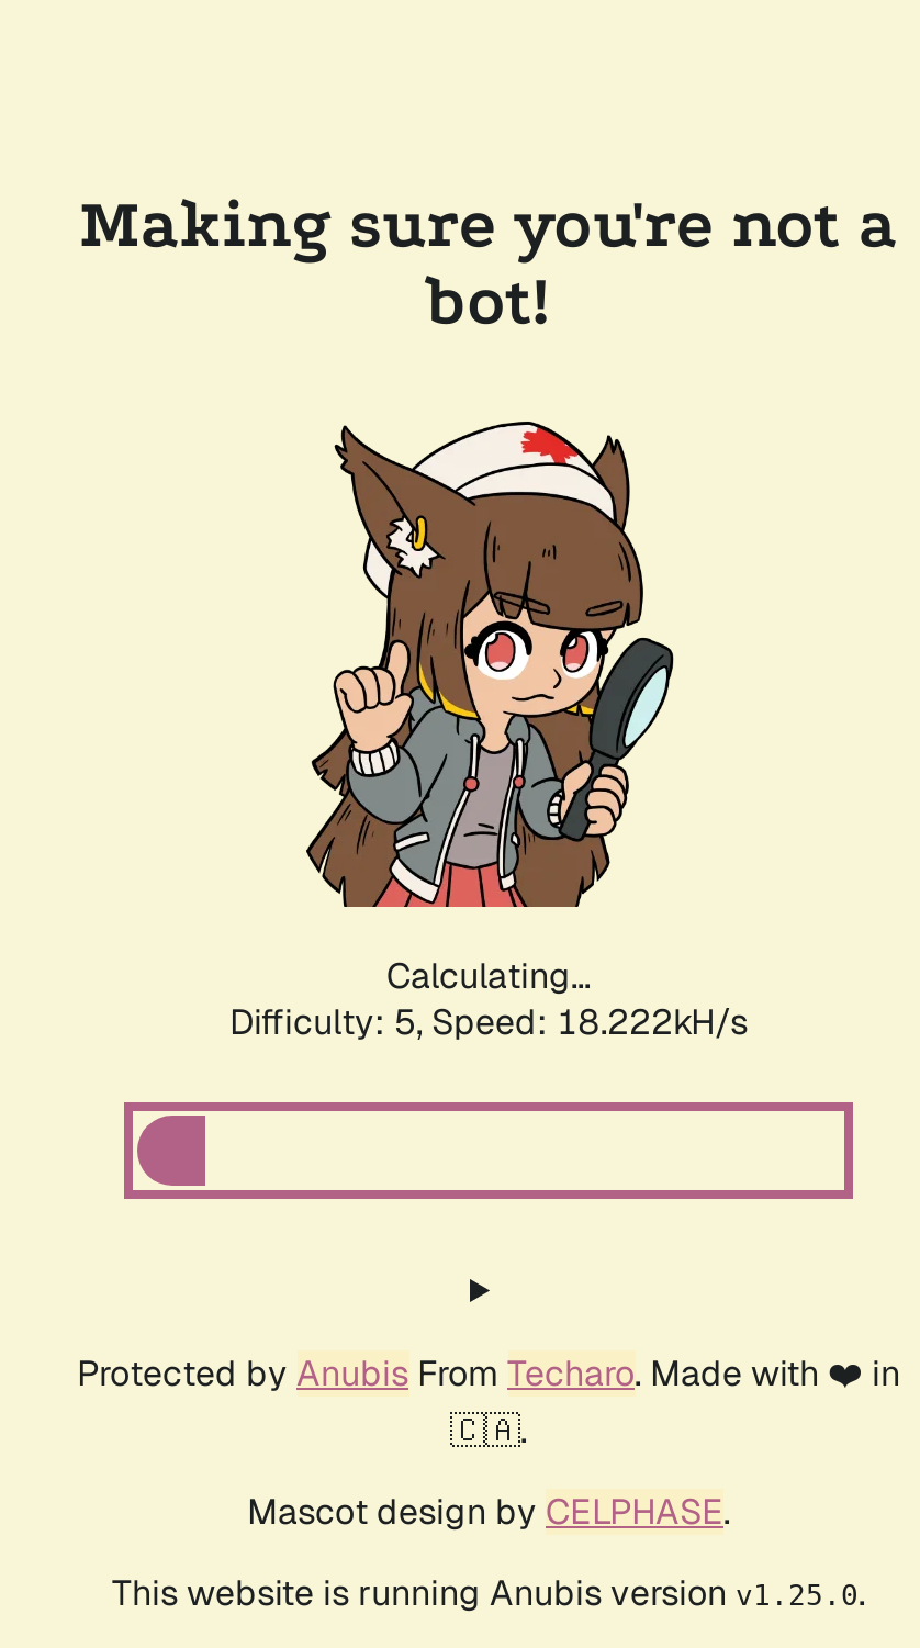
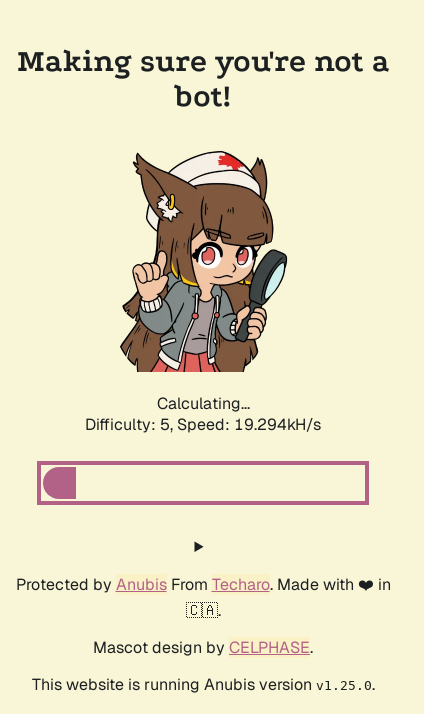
- Difficulty: 5, Speed: 18.222kH/s
+ Difficulty: 5, Speed: 19.294kH/s
